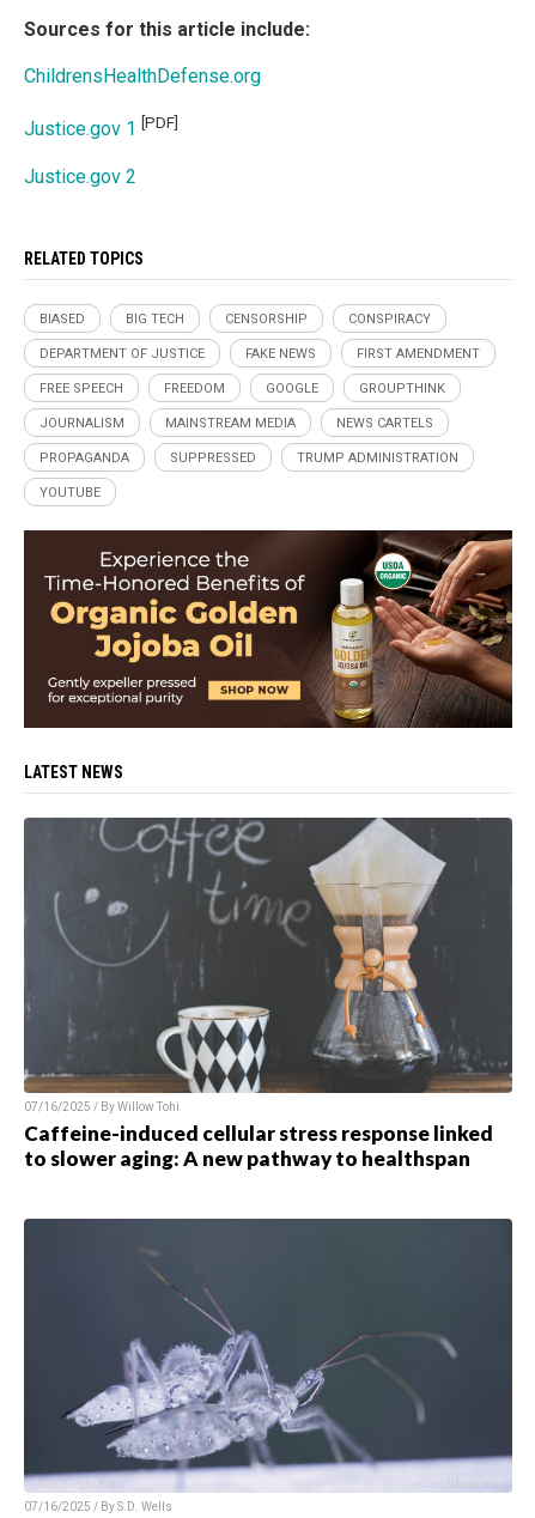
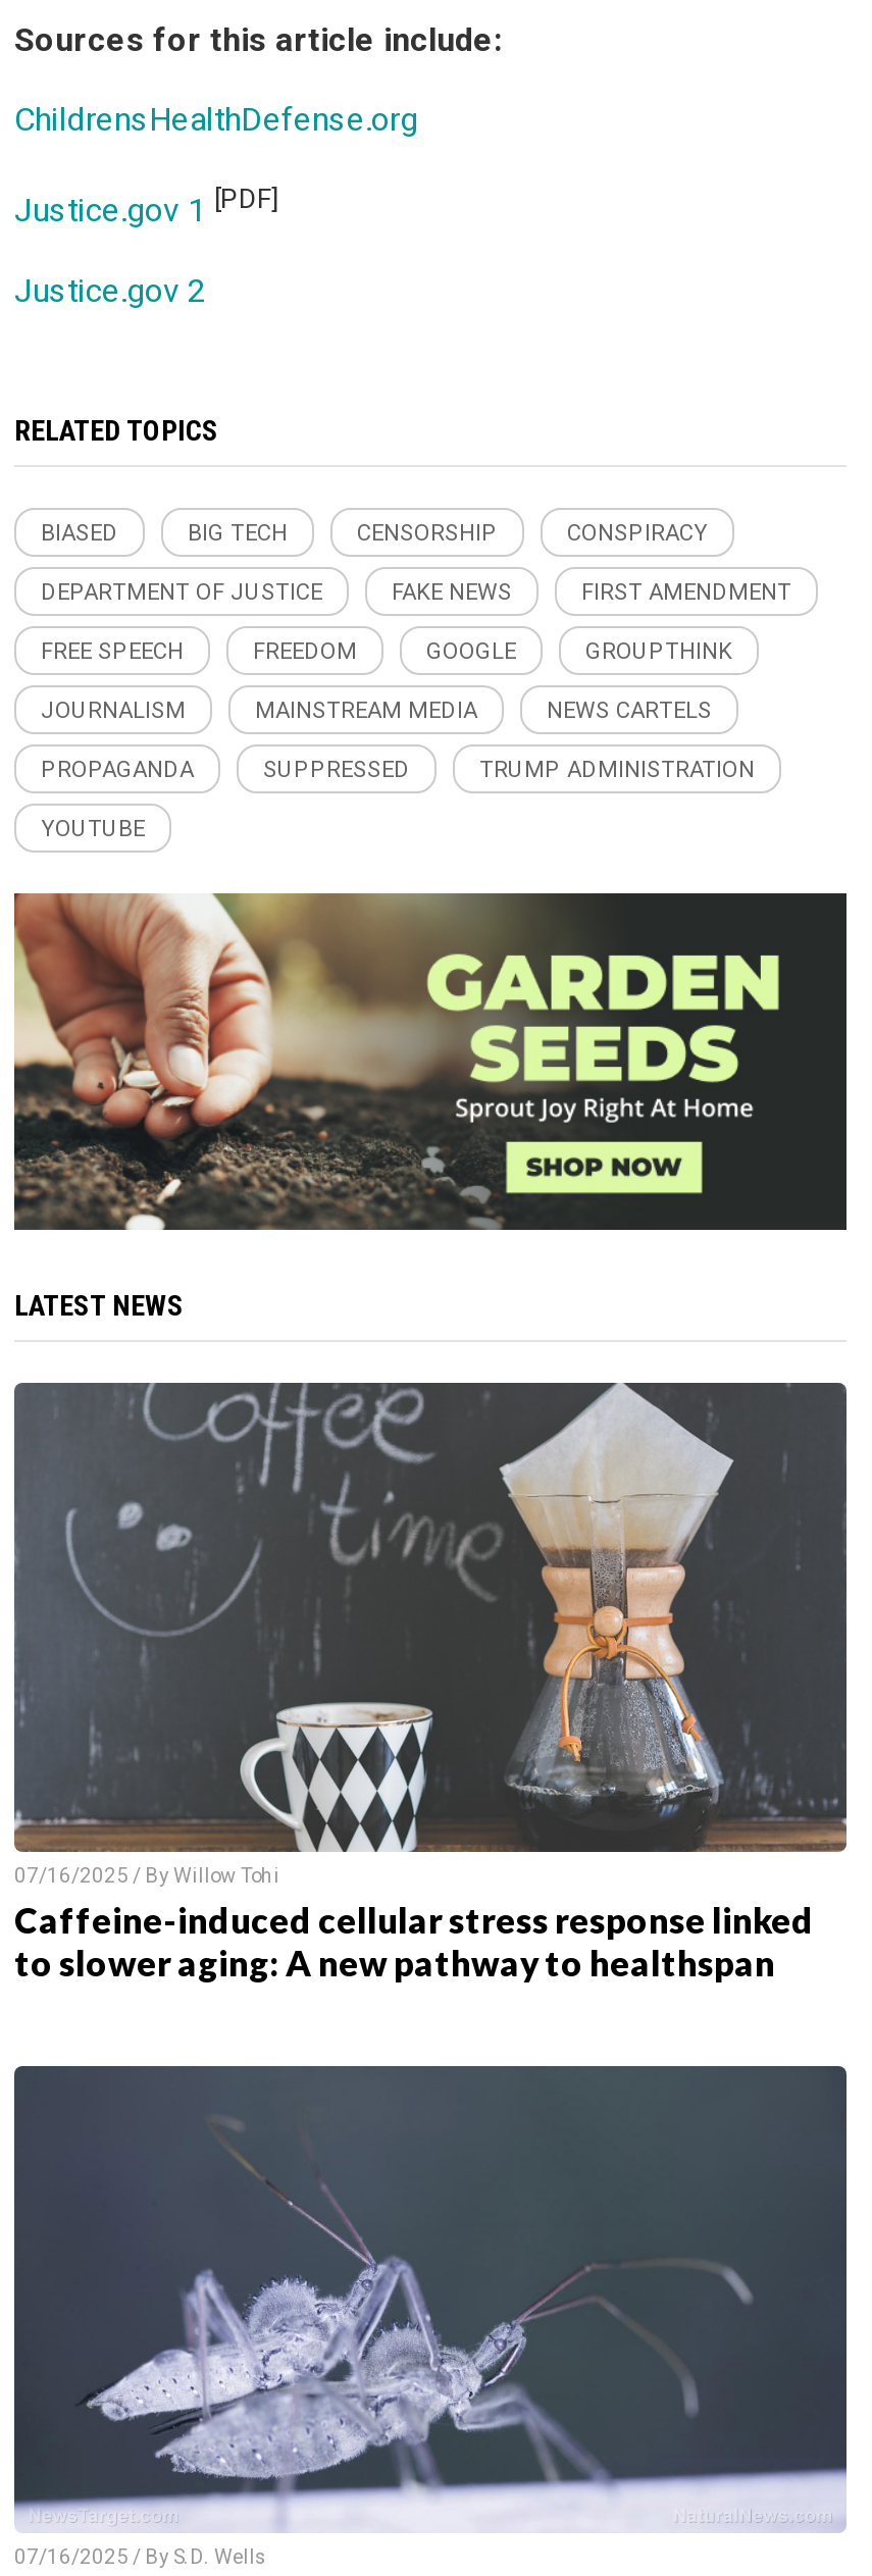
- [image]
+ [image]
